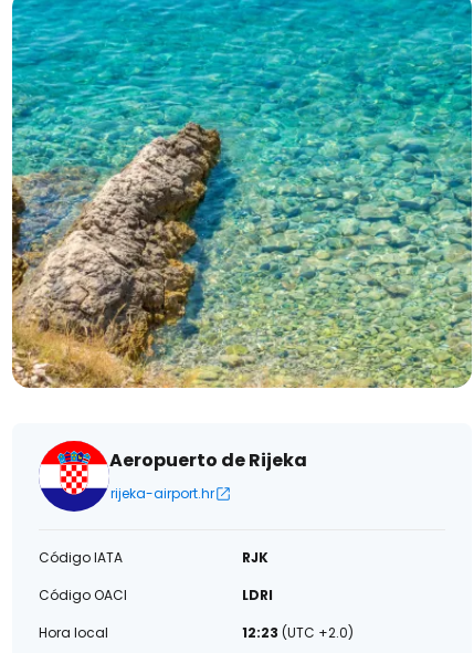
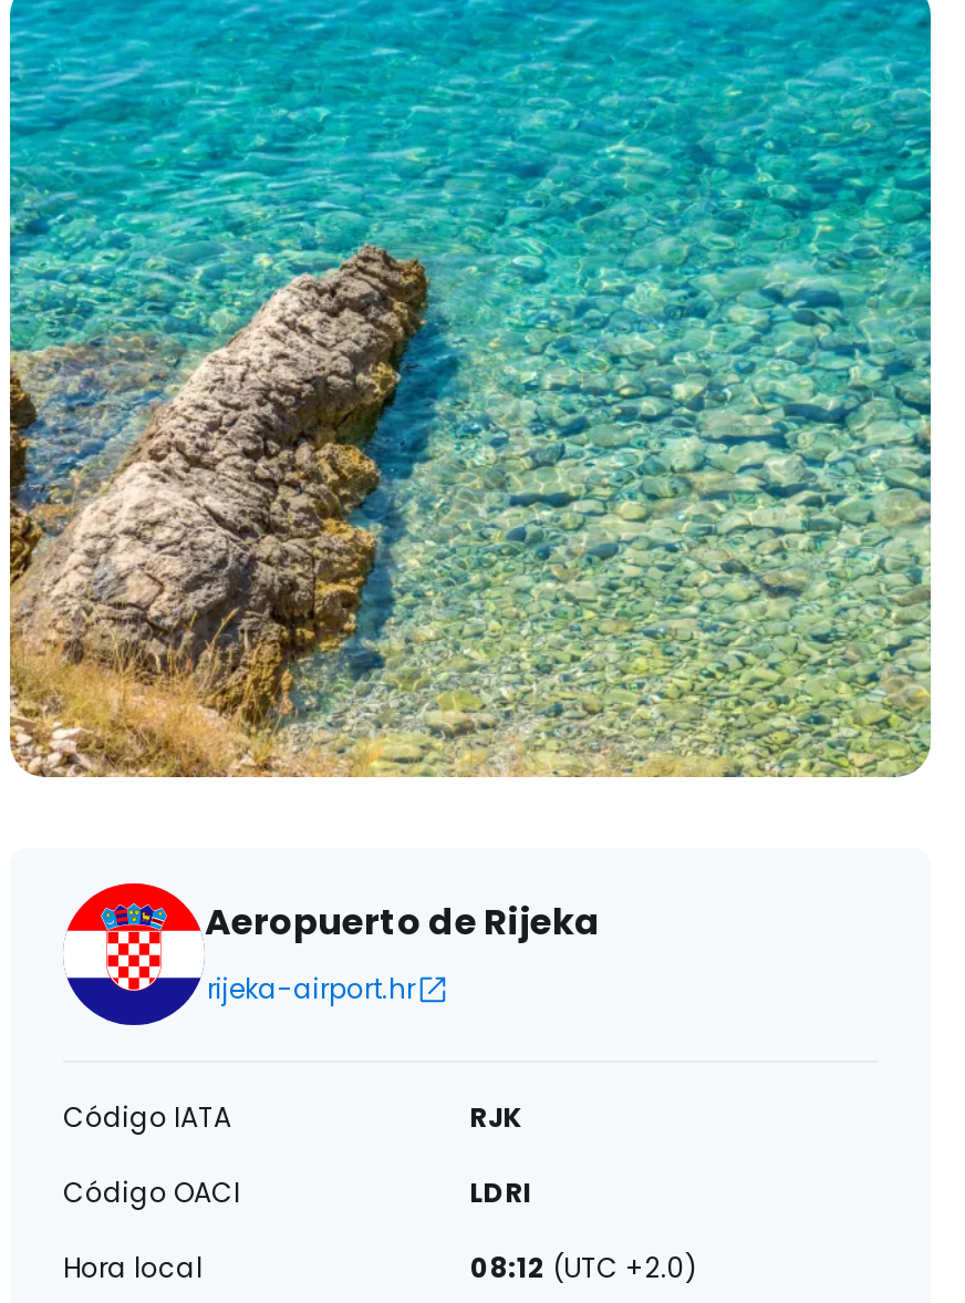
- 12:23 (UTC +2.0)
+ 08:12 (UTC +2.0)
